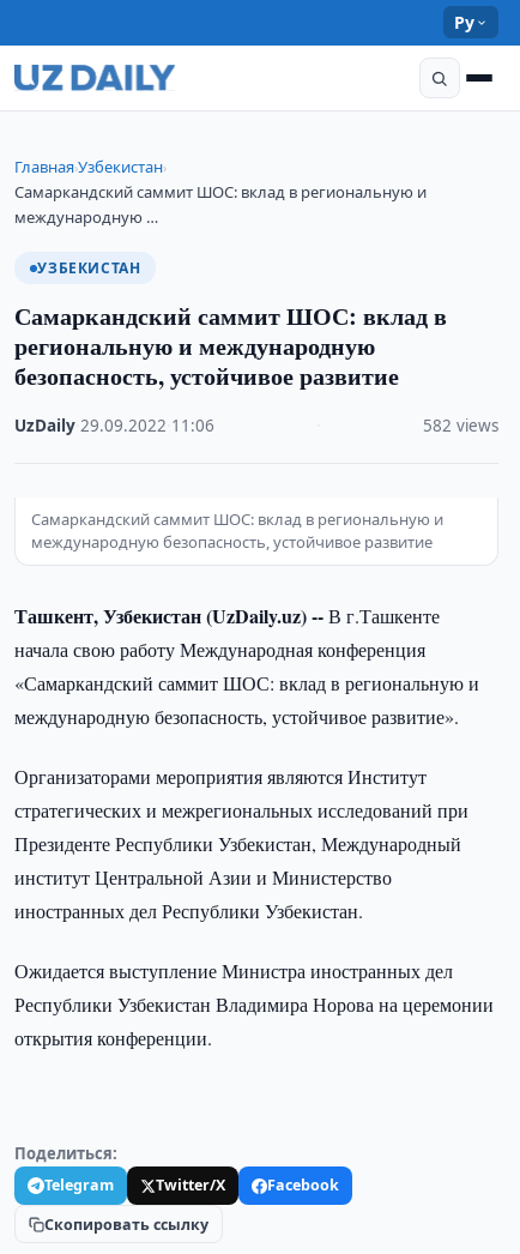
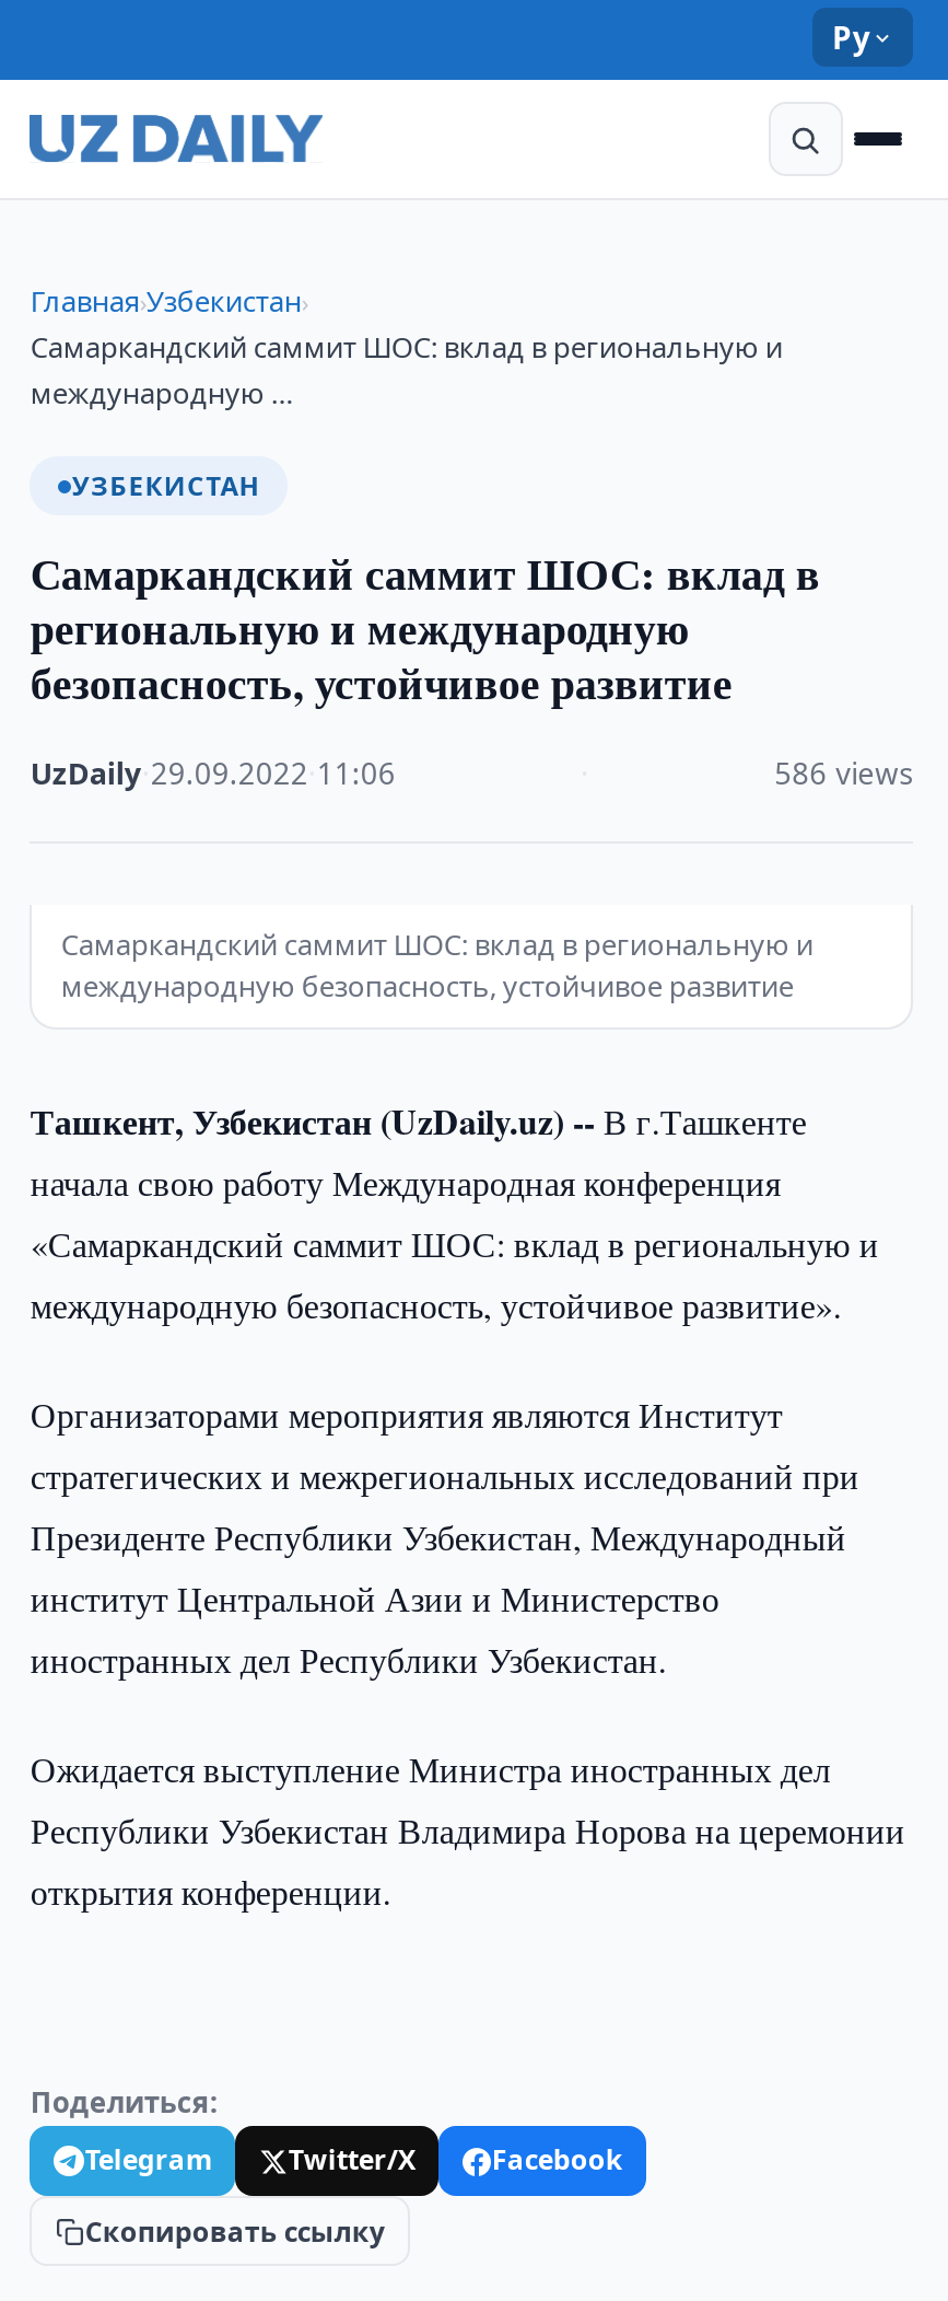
- 582 views
+ 586 views
